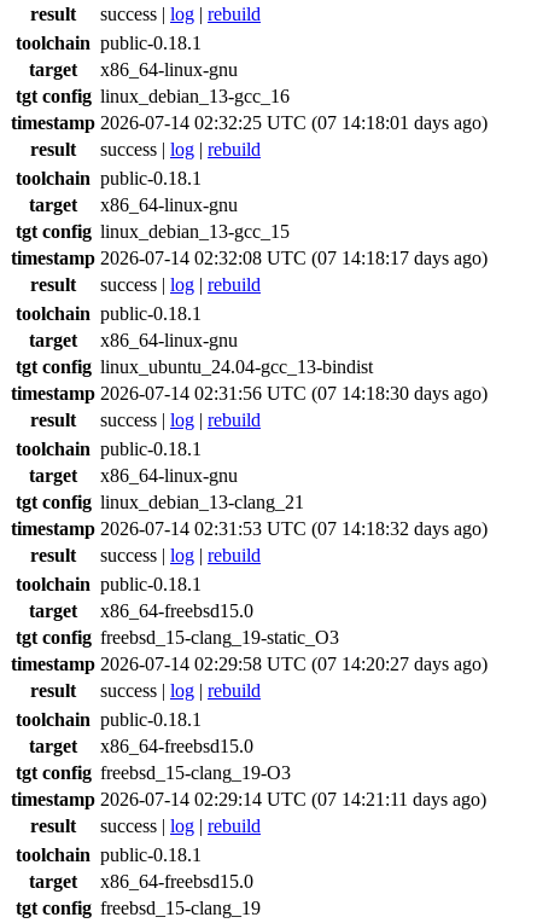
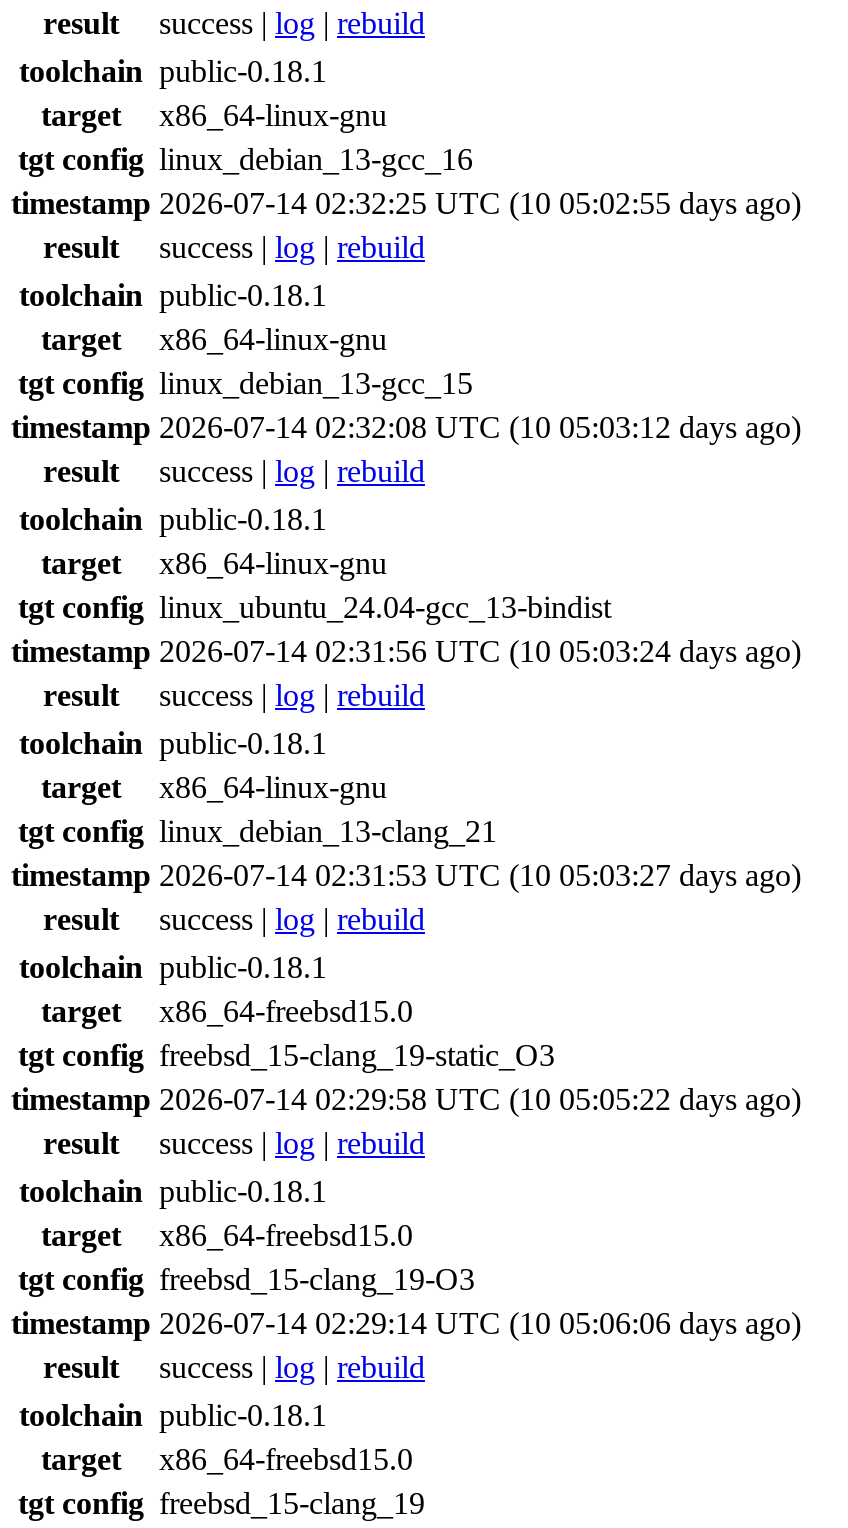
- timestamp 2026-07-14 02:32:25 UTC (07 14:18:01 days ago)
+ timestamp 2026-07-14 02:32:25 UTC (10 05:02:55 days ago)

- timestamp 2026-07-14 02:32:08 UTC (07 14:18:17 days ago)
+ timestamp 2026-07-14 02:32:08 UTC (10 05:03:12 days ago)

- timestamp 2026-07-14 02:31:56 UTC (07 14:18:30 days ago)
+ timestamp 2026-07-14 02:31:56 UTC (10 05:03:24 days ago)

- timestamp 2026-07-14 02:31:53 UTC (07 14:18:32 days ago)
+ timestamp 2026-07-14 02:31:53 UTC (10 05:03:27 days ago)

- timestamp 2026-07-14 02:29:58 UTC (07 14:20:27 days ago)
+ timestamp 2026-07-14 02:29:58 UTC (10 05:05:22 days ago)

- timestamp 2026-07-14 02:29:14 UTC (07 14:21:11 days ago)
+ timestamp 2026-07-14 02:29:14 UTC (10 05:06:06 days ago)
